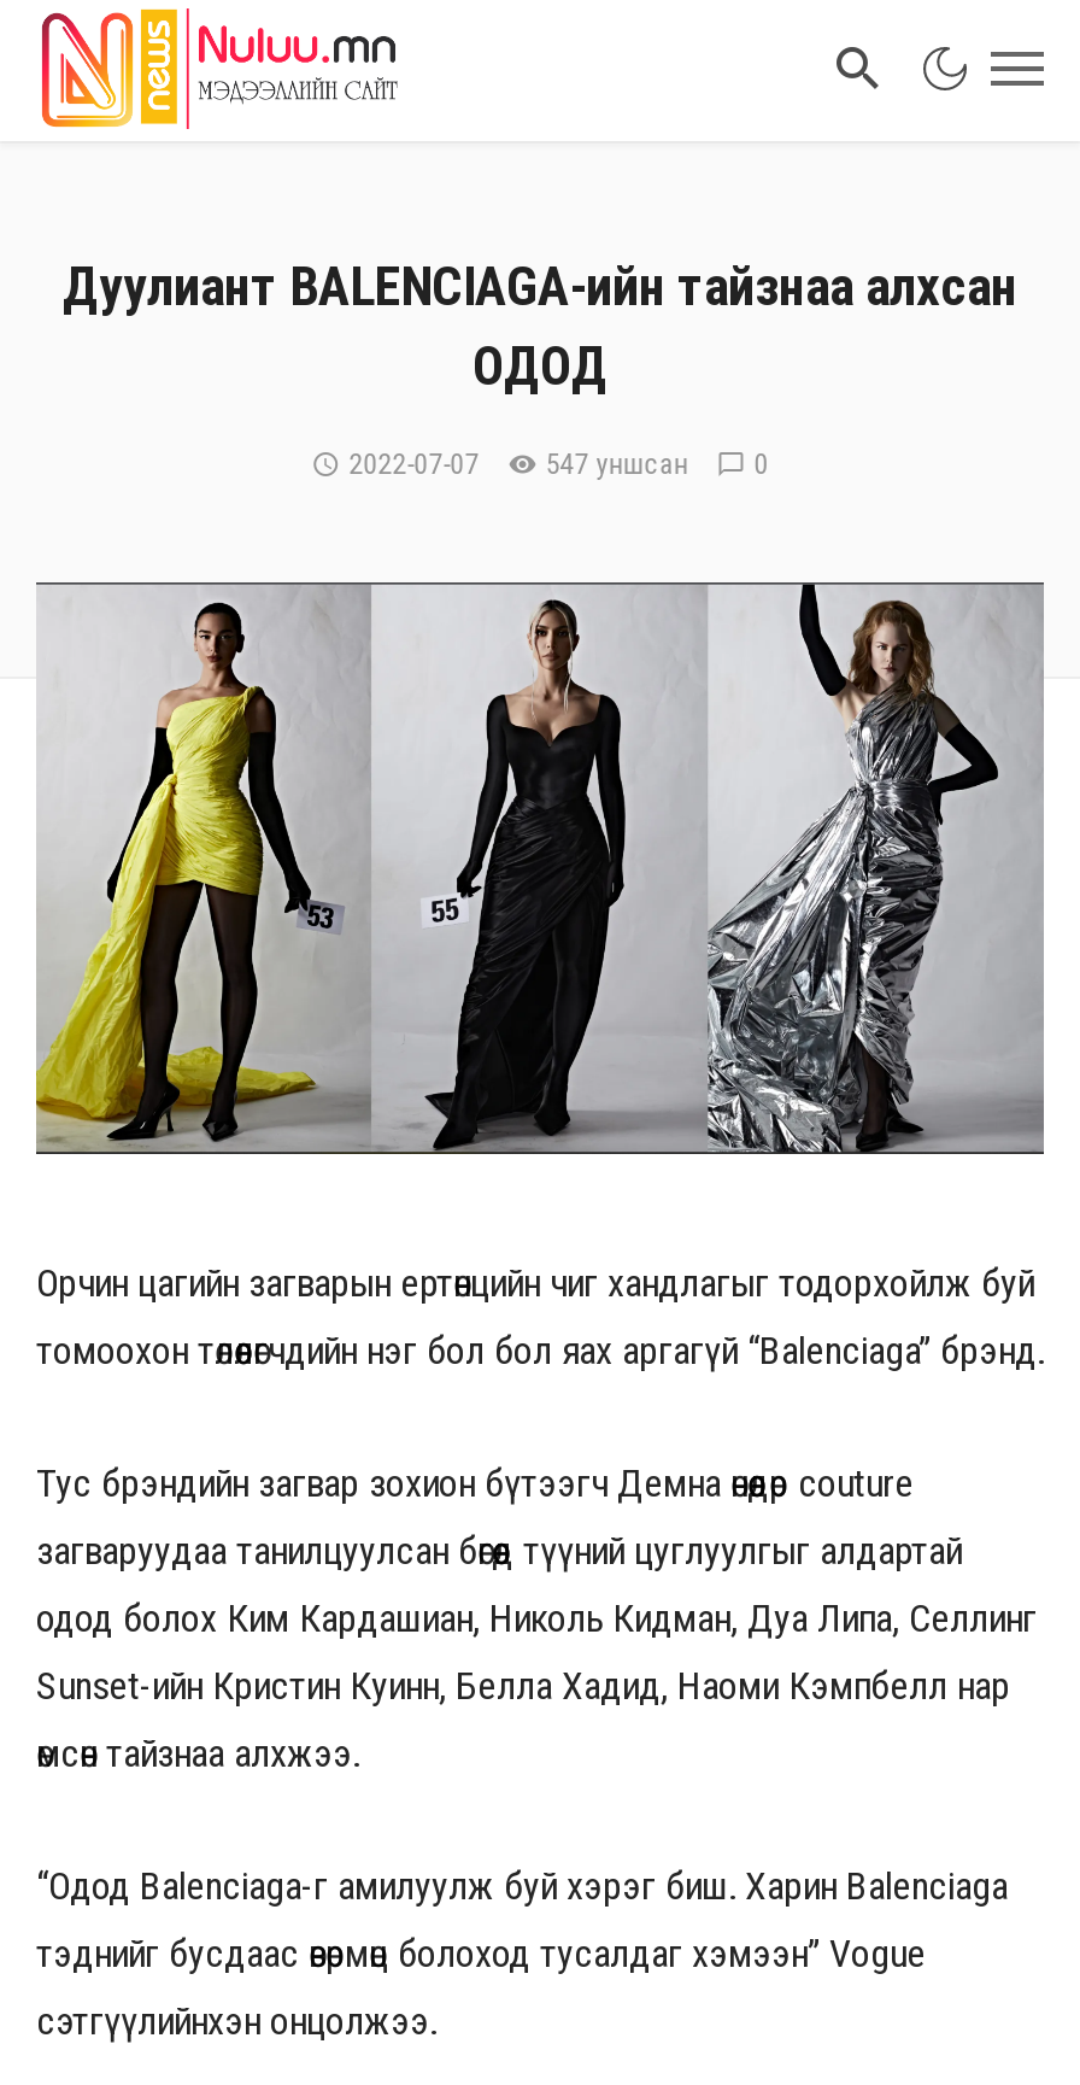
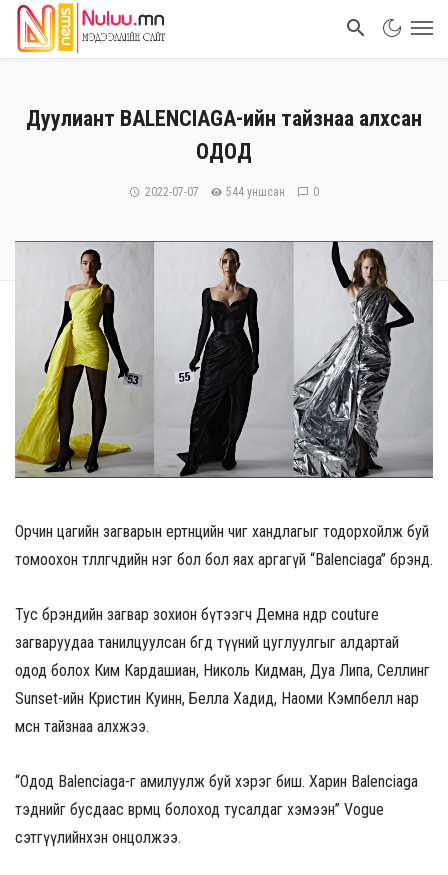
- 2022-07-07 547 уншсан 0
+ 2022-07-07 544 уншсан 0
